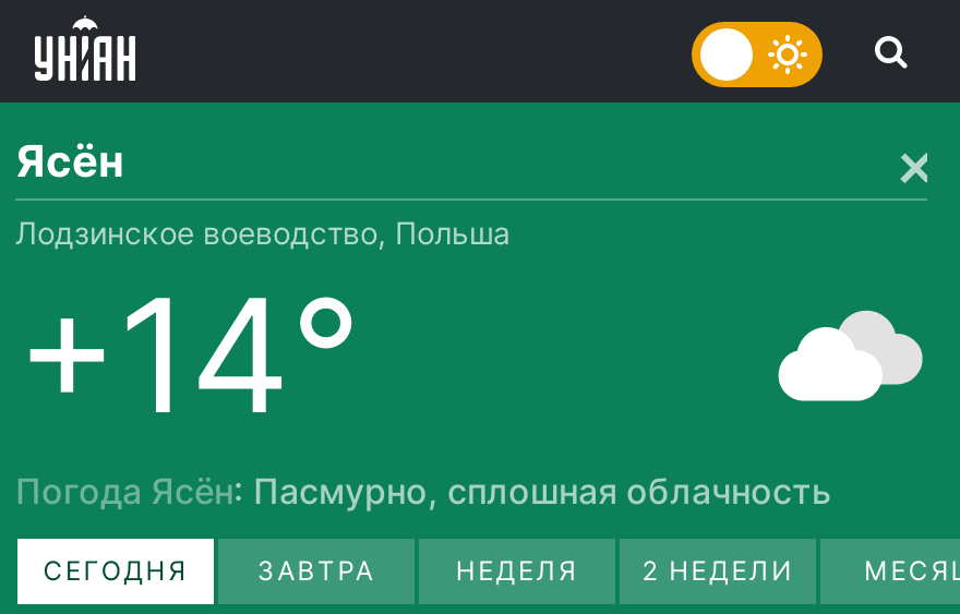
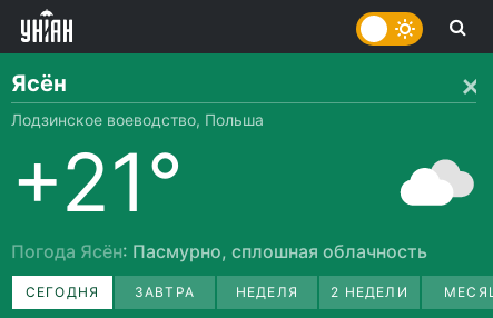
- +14°
+ +21°
